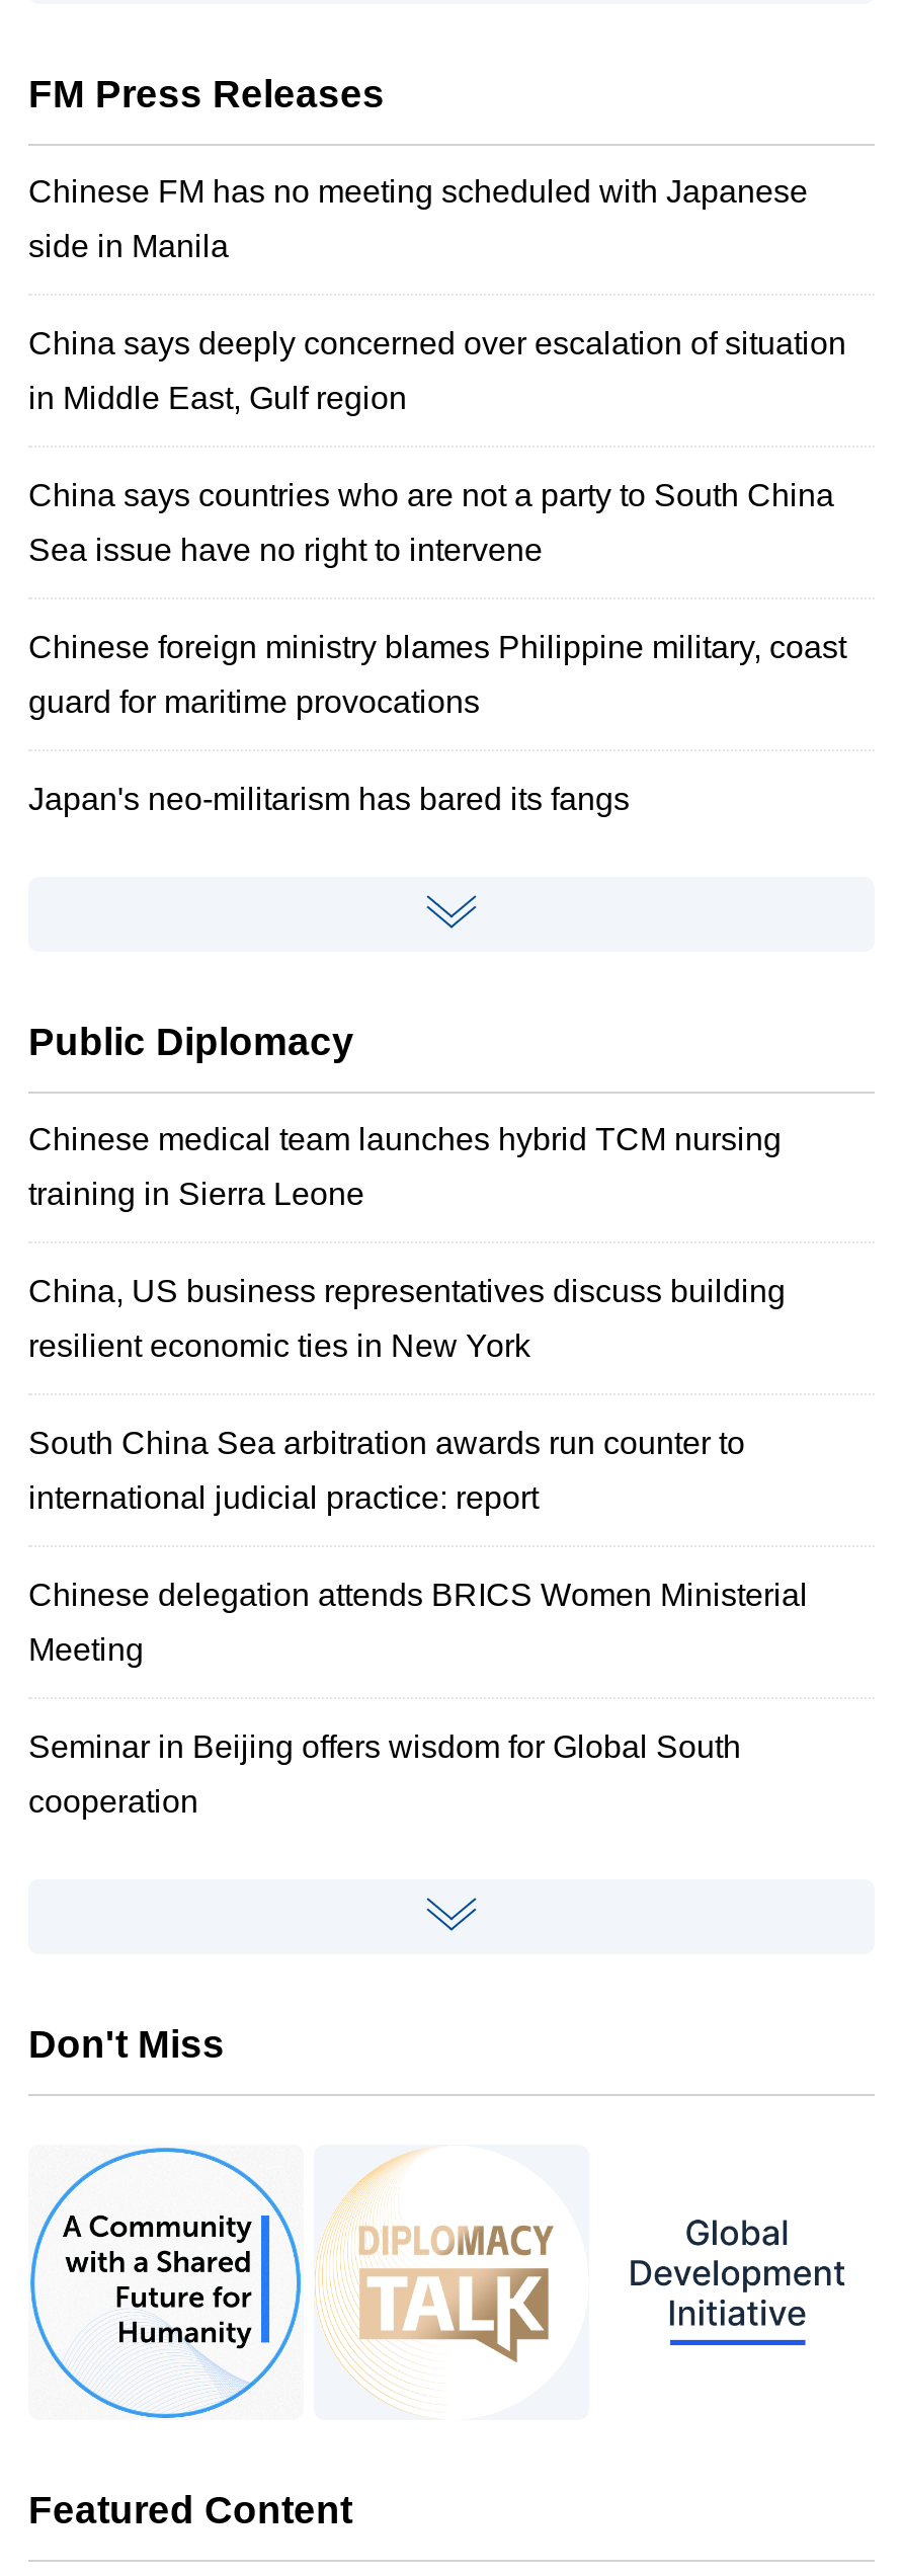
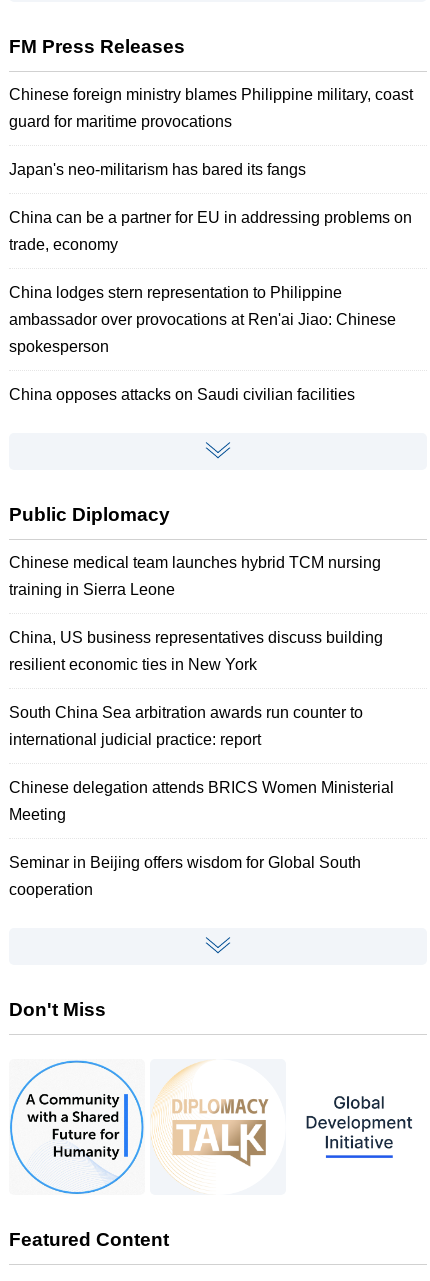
- Chinese FM has no meeting scheduled with Japanese
- side in Manila
- China says deeply concerned over escalation of situation
- in Middle East, Gulf region
- China says countries who are not a party to South China
- Sea issue have no right to intervene

moved up: Chinese foreign ministry blames Philippine military, coast | guard for maritime provocations | Japan's neo-militarism has bared its fangs

+ China can be a partner for EU in addressing problems on
+ trade, economy
+ China lodges stern representation to Philippine
+ ambassador over provocations at Ren'ai Jiao: Chinese
+ spokesperson
+ China opposes attacks on Saudi civilian facilities
